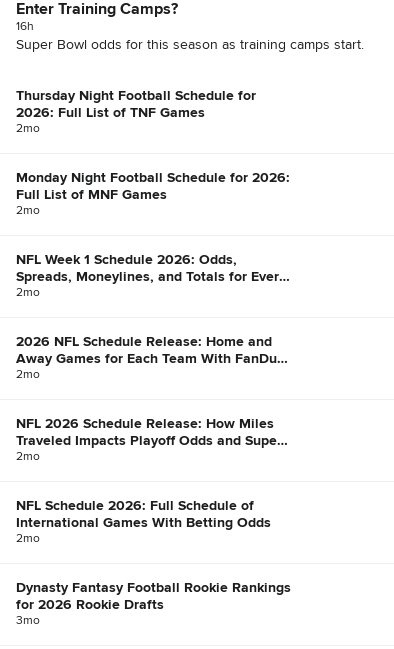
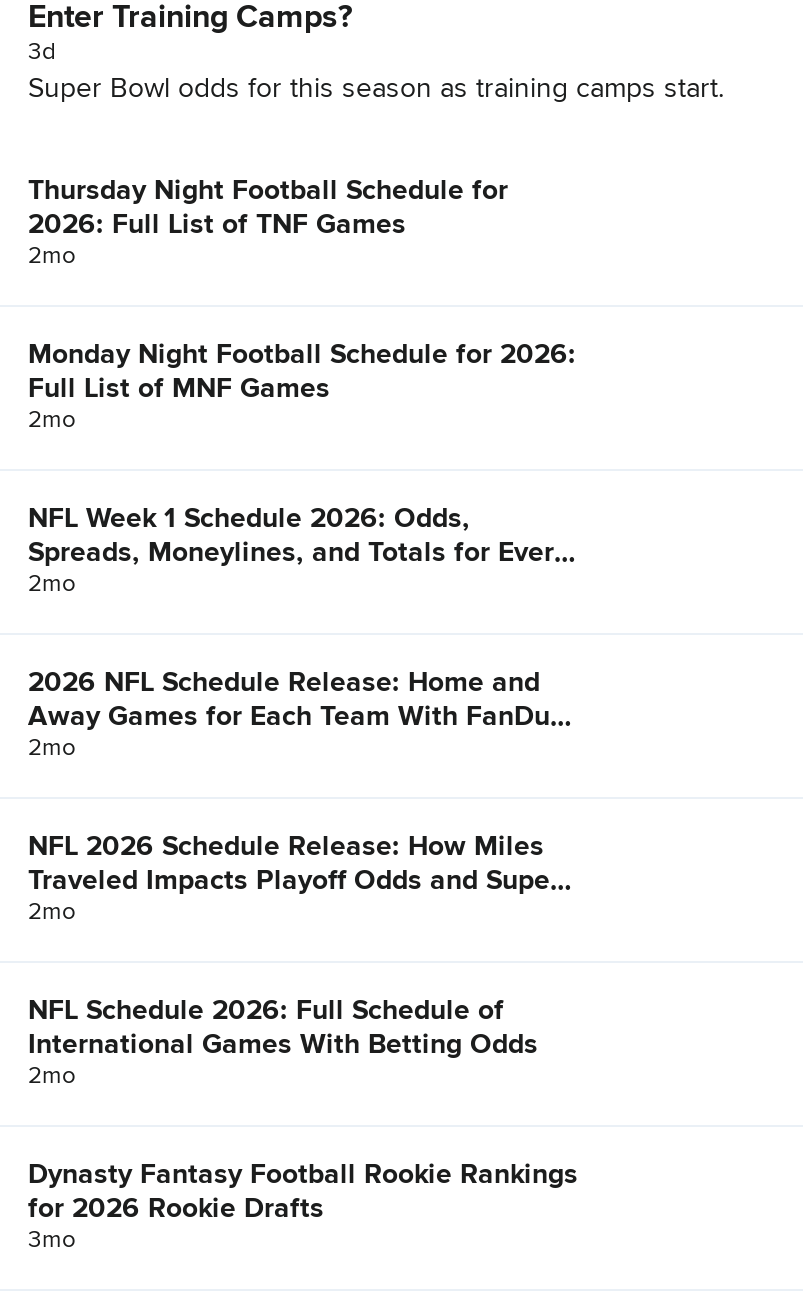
- 16h
+ 3d
